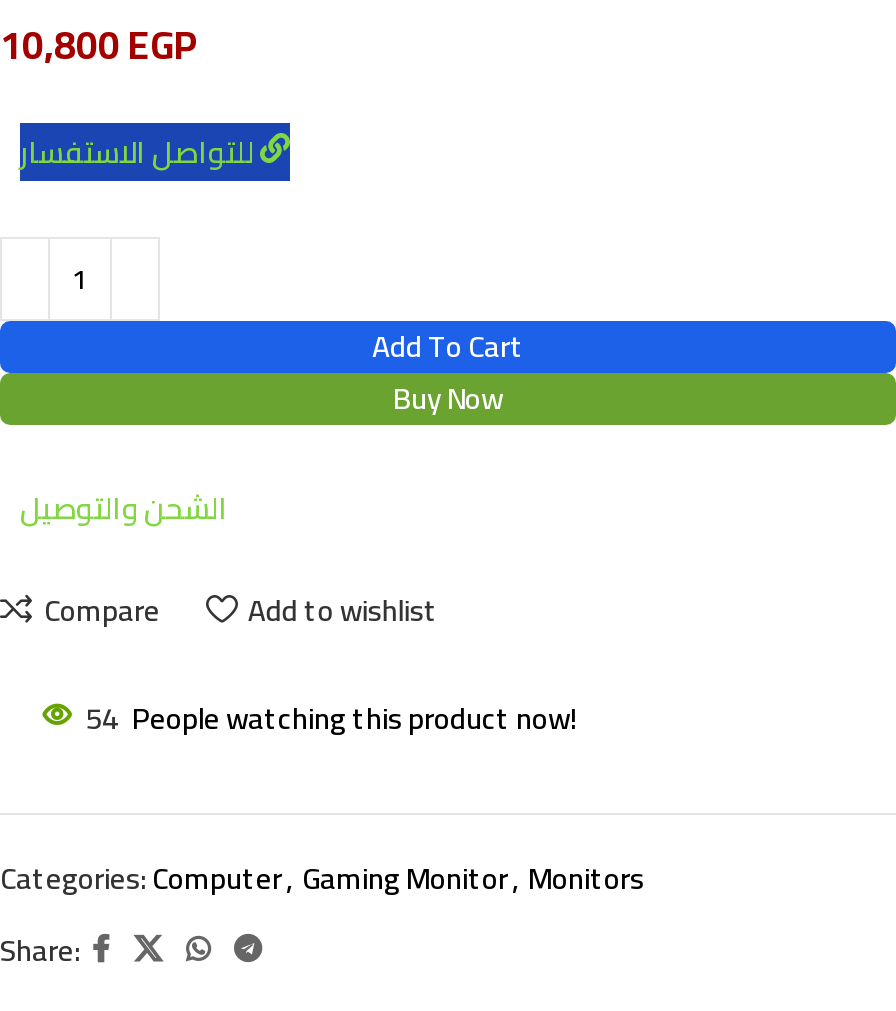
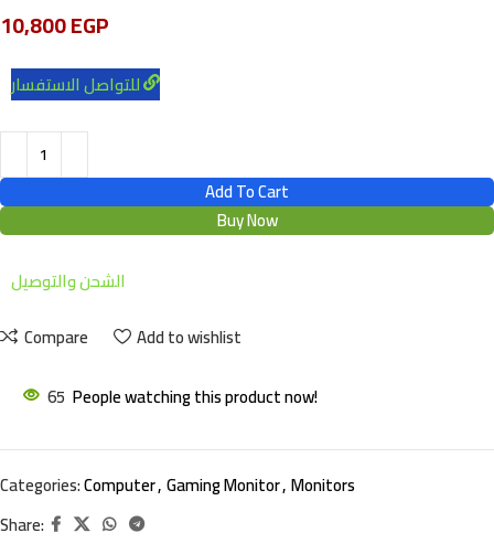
- 54 People watching this product now!
+ 65 People watching this product now!
